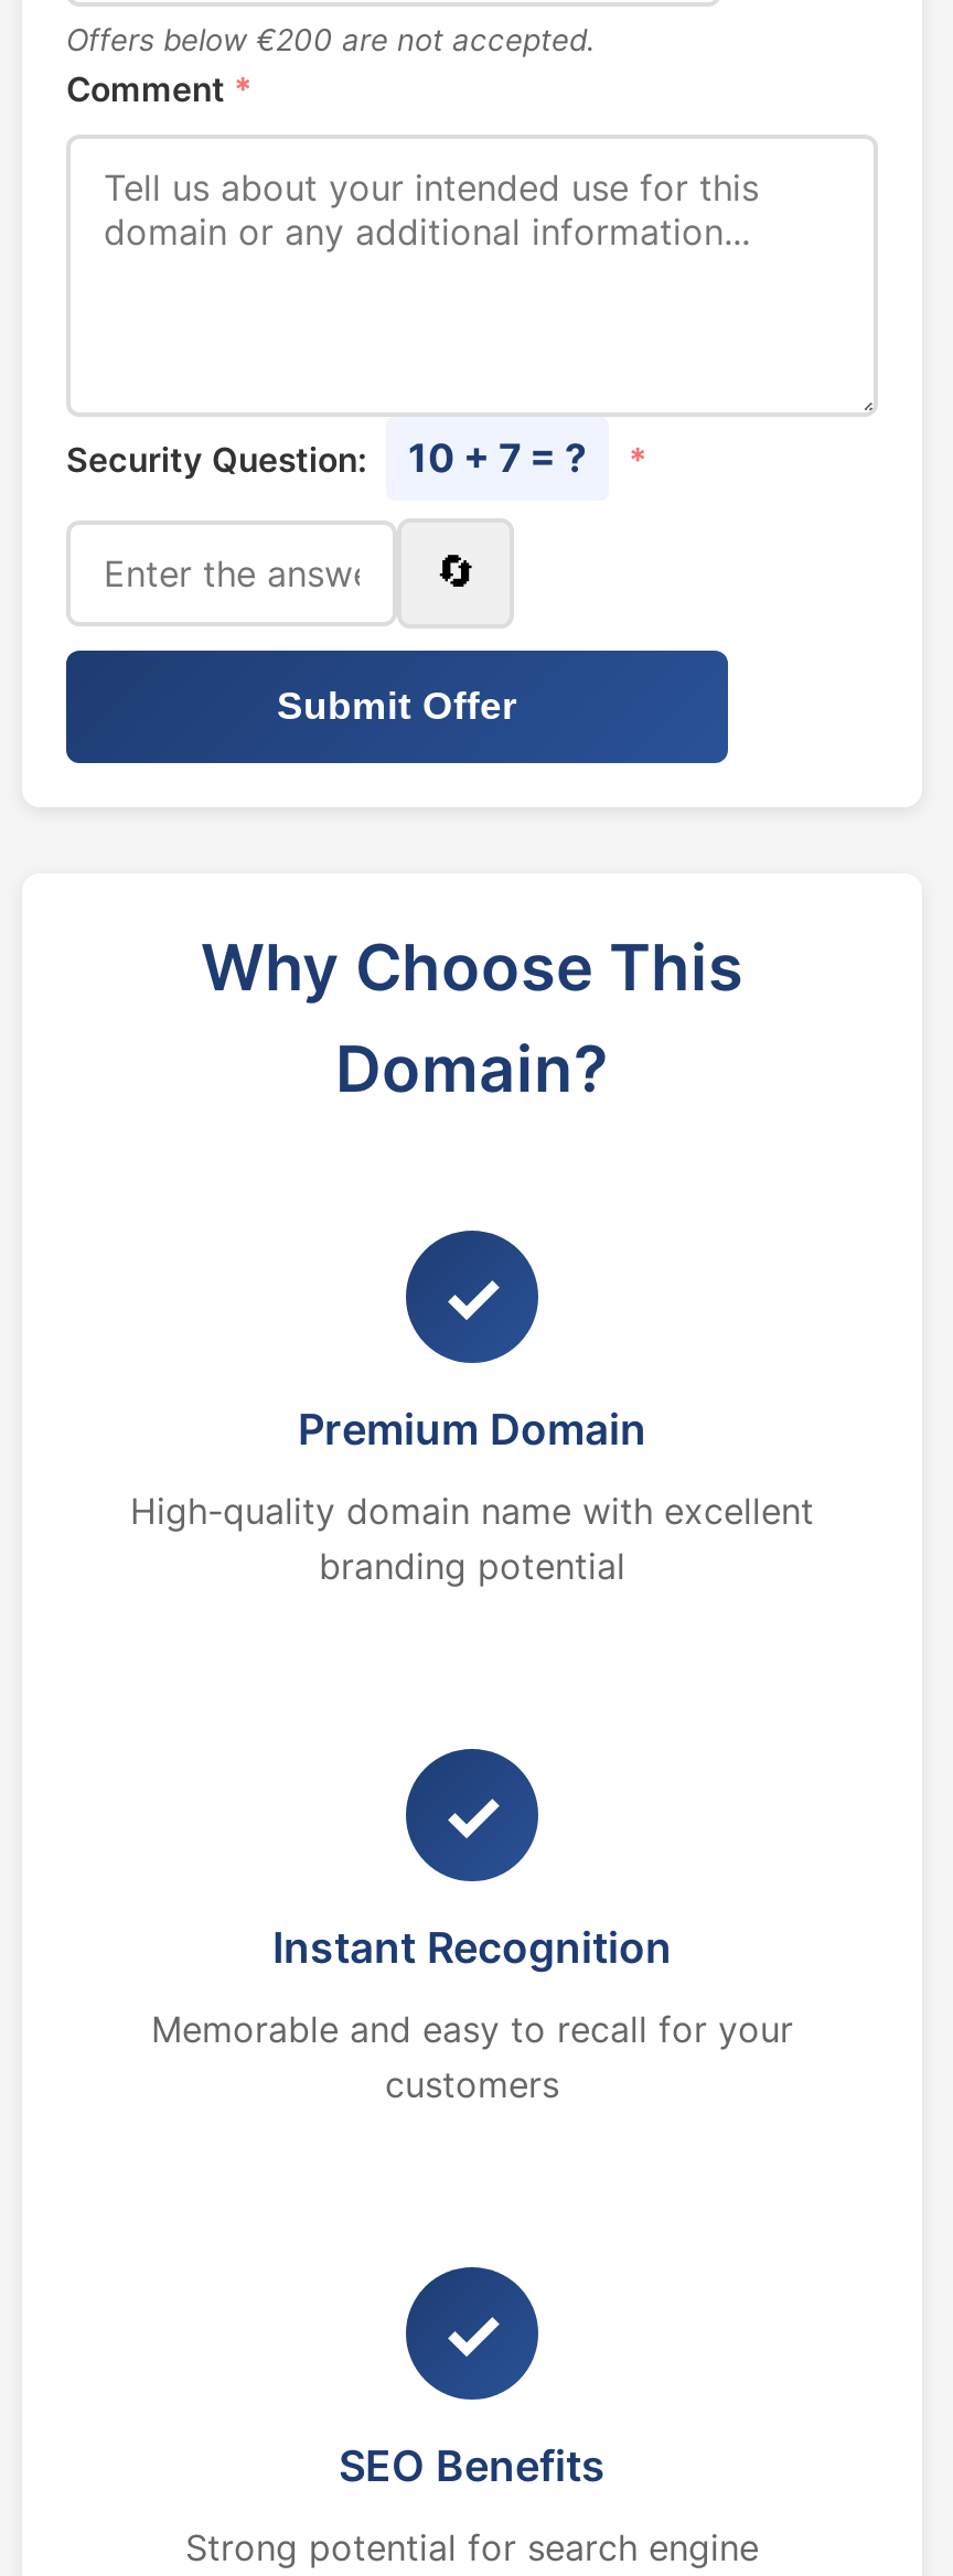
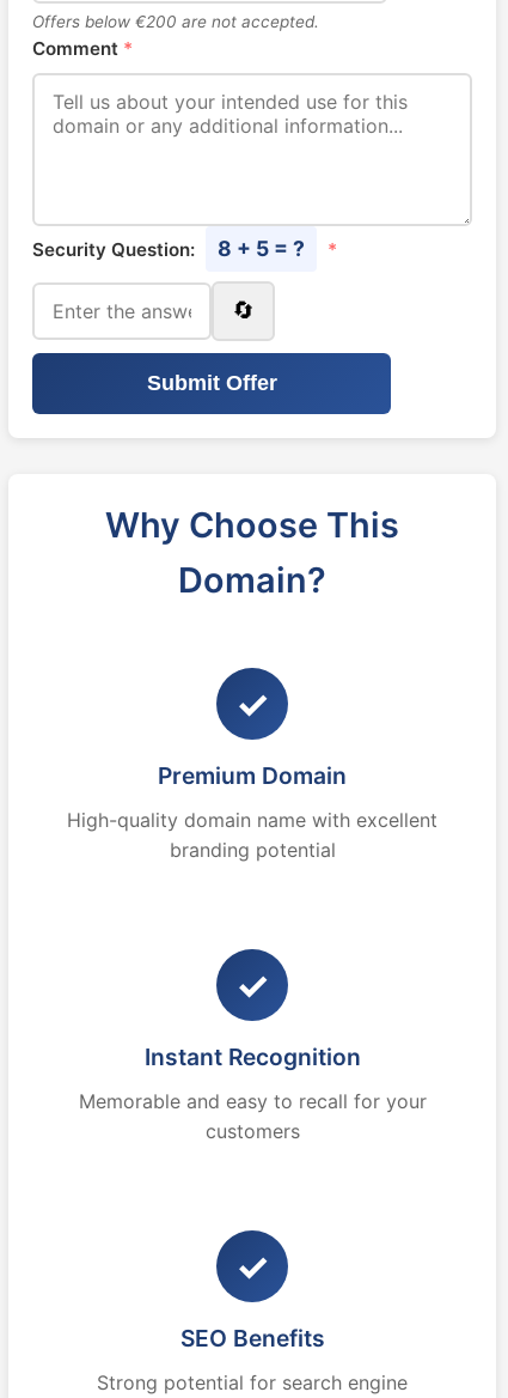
- 10 + 7 = ?
+ 8 + 5 = ?
